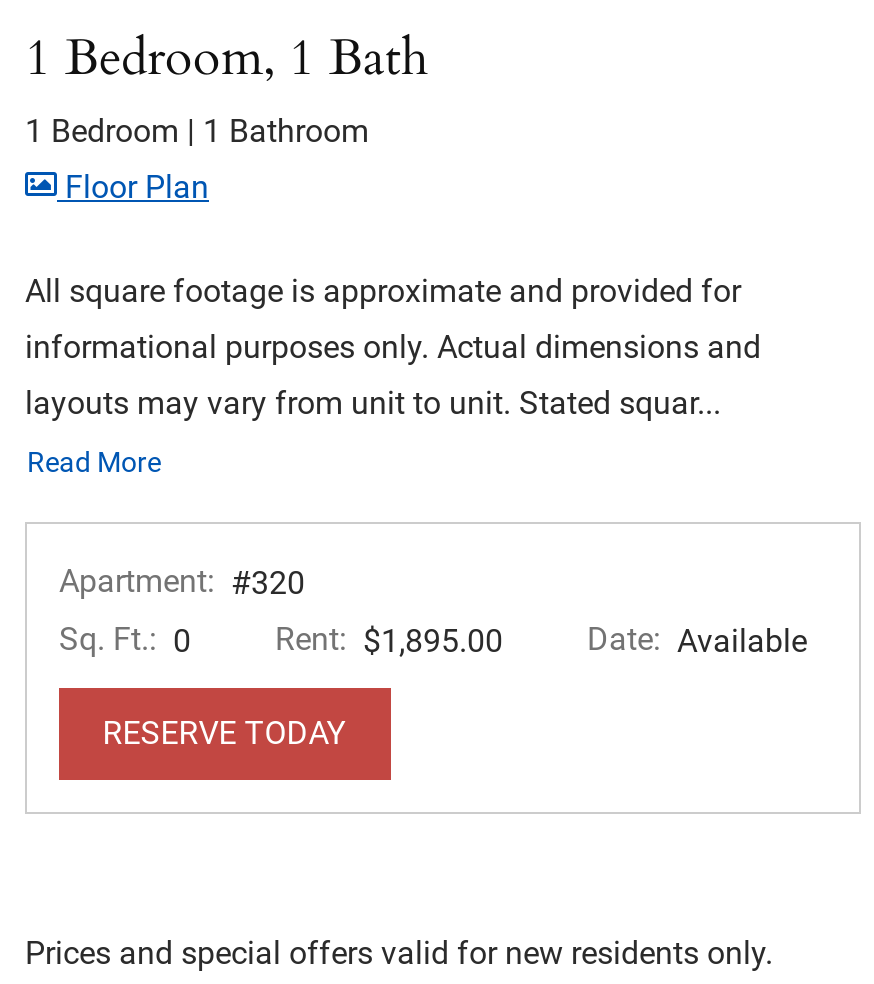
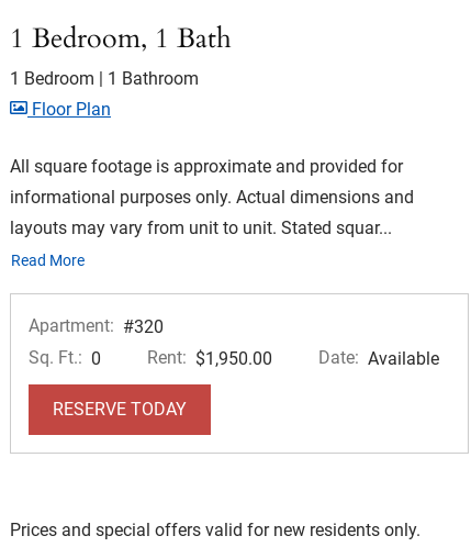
- Rent: $1,895.00
+ Rent: $1,950.00
